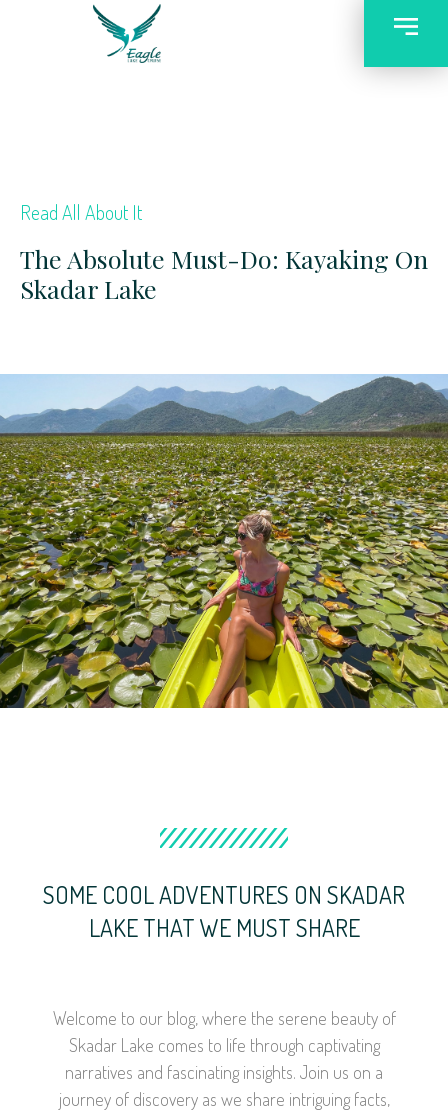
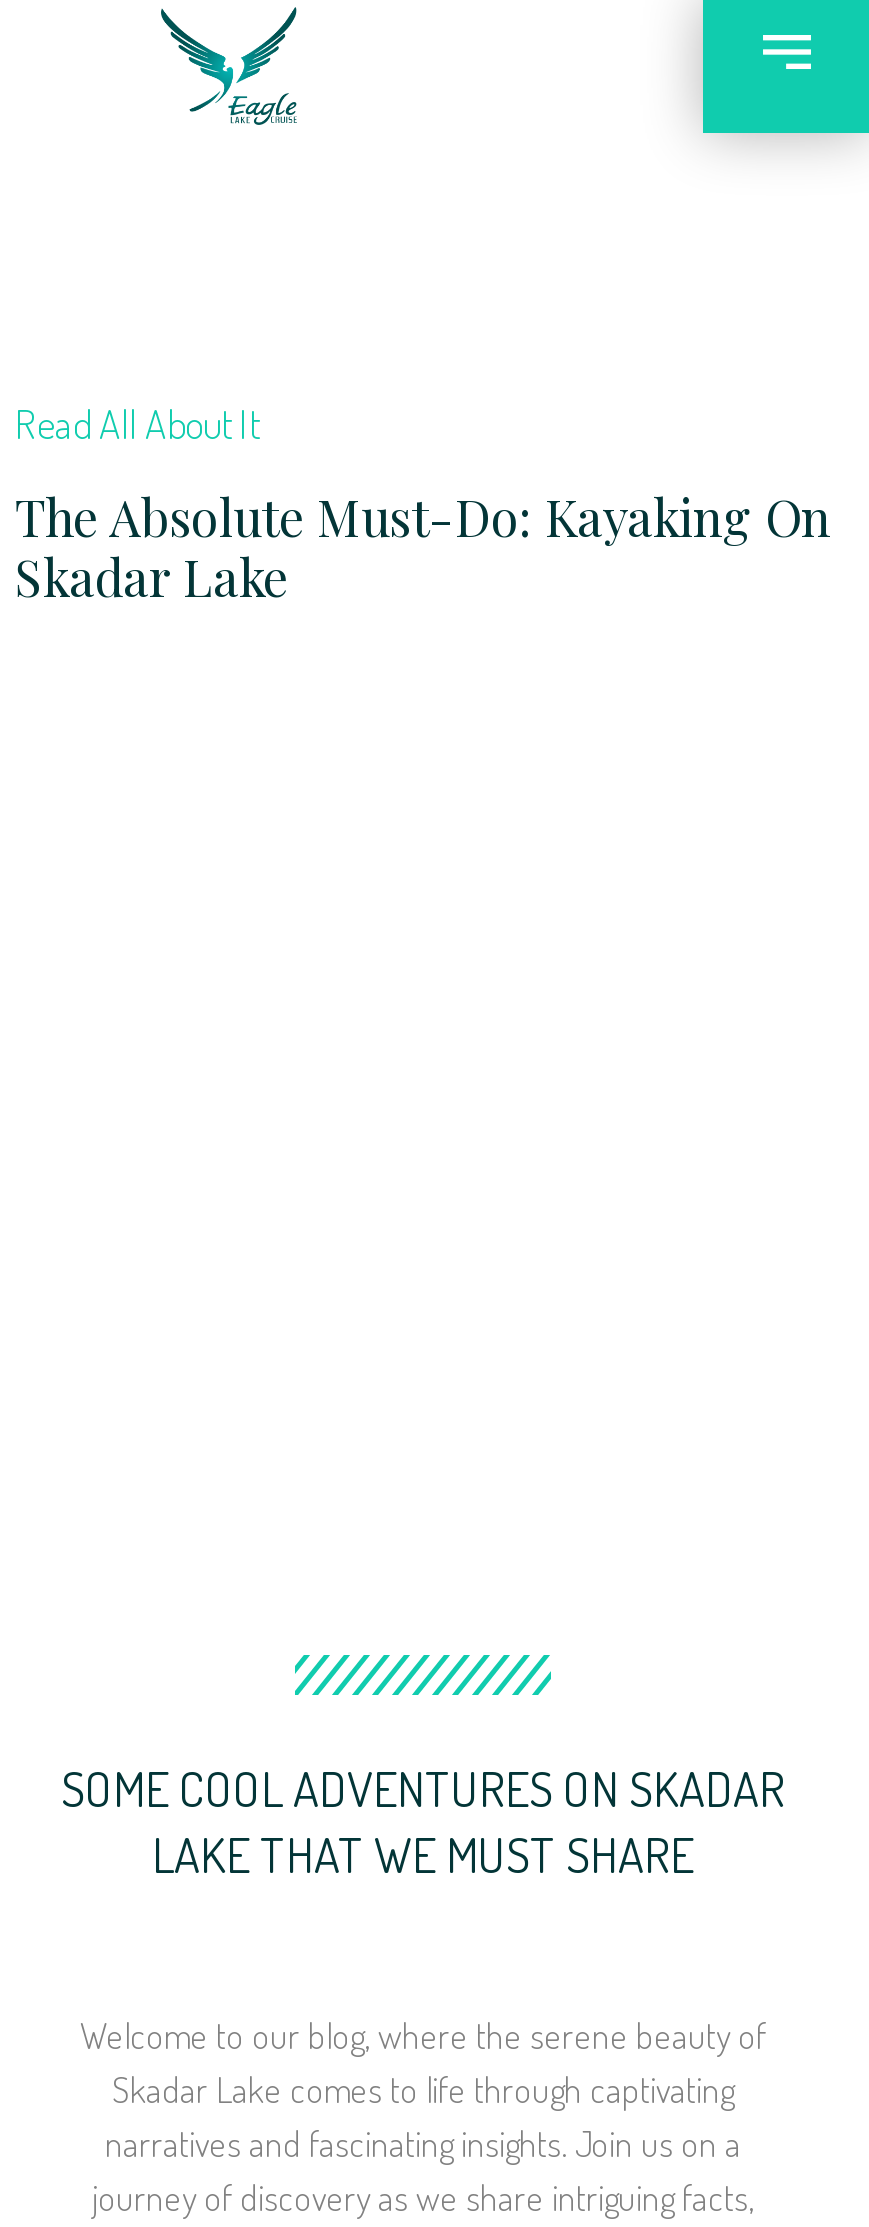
- [image]
